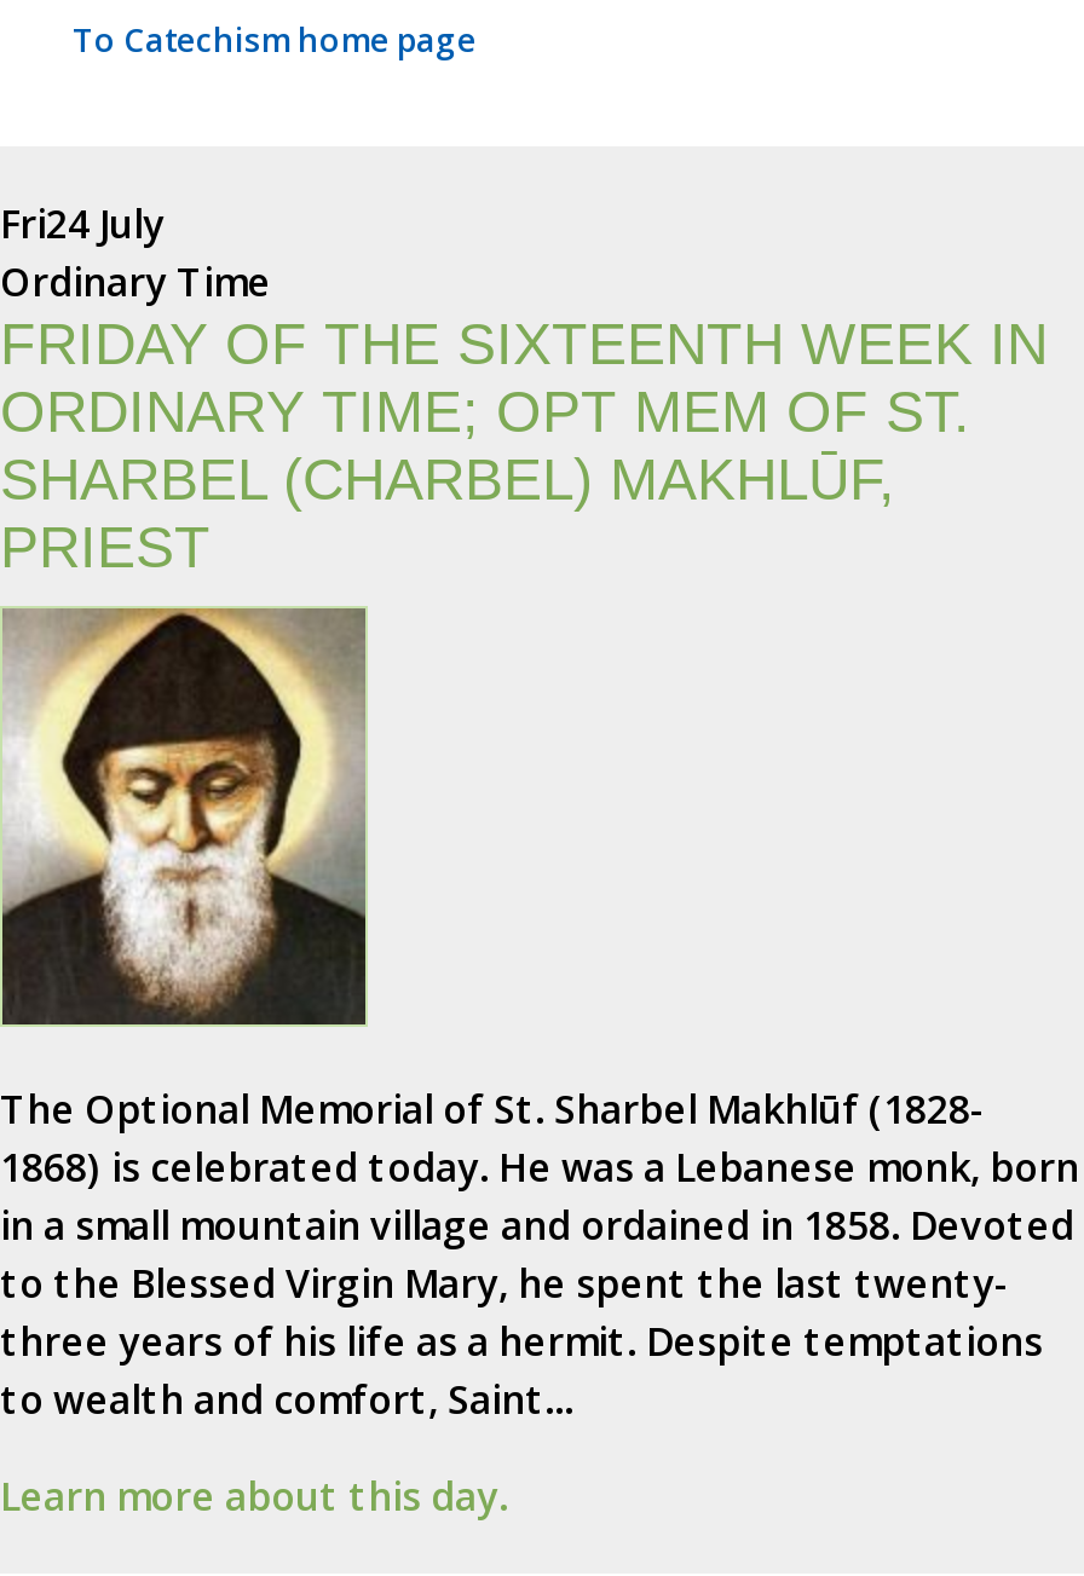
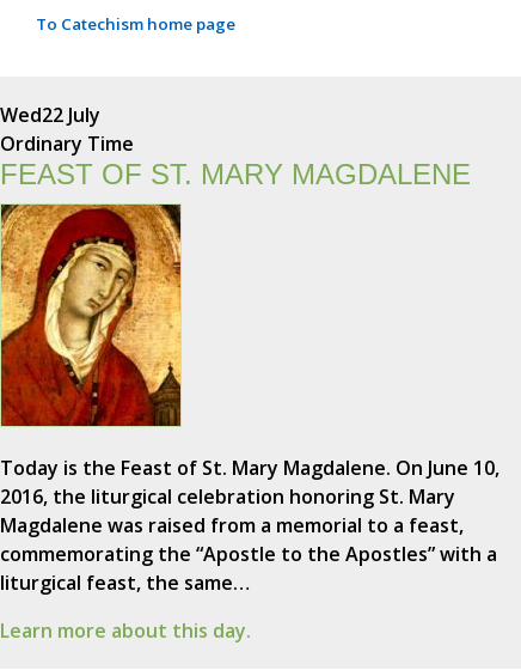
- Fri24 July
+ Wed22 July

- FRIDAY OF THE SIXTEENTH WEEK IN
- ORDINARY TIME; OPT MEM OF ST.
- SHARBEL (CHARBEL) MAKHLŪF,
- PRIEST
+ FEAST OF ST. MARY MAGDALENE

- [image]
+ [image]

- The Optional Memorial of St. Sharbel Makhlūf (1828-
- 1868) is celebrated today. He was a Lebanese monk, born
- in a small mountain village and ordained in 1858. Devoted
- to the Blessed Virgin Mary, he spent the last twenty-
- three years of his life as a hermit. Despite temptations
- to wealth and comfort, Saint…
+ Today is the Feast of St. Mary Magdalene. On June 10,
+ 2016, the liturgical celebration honoring St. Mary
+ Magdalene was raised from a memorial to a feast,
+ commemorating the “Apostle to the Apostles” with a
+ liturgical feast, the same…
